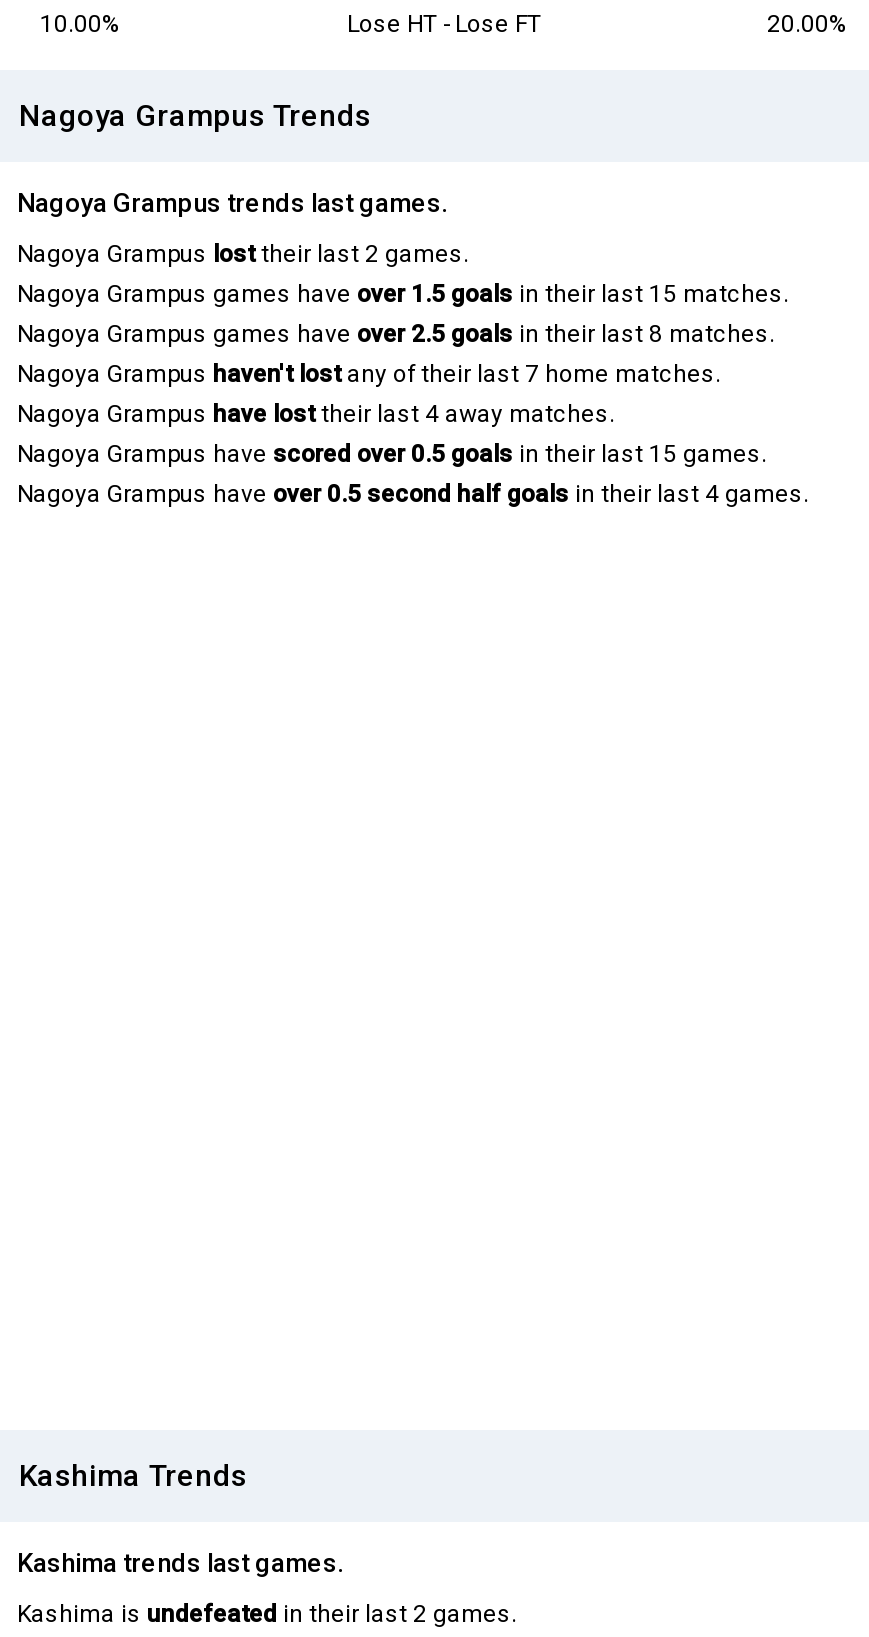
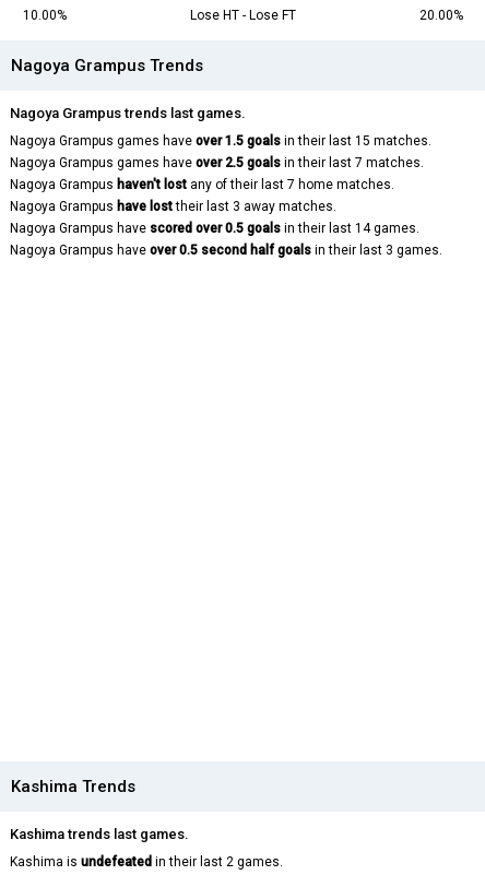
- Nagoya Grampus lost their last 2 games.

- Nagoya Grampus games have over 2.5 goals in their last 8 matches.
+ Nagoya Grampus games have over 2.5 goals in their last 7 matches.

- Nagoya Grampus have lost their last 4 away matches.
+ Nagoya Grampus have lost their last 3 away matches.

- Nagoya Grampus have scored over 0.5 goals in their last 15 games.
+ Nagoya Grampus have scored over 0.5 goals in their last 14 games.

- Nagoya Grampus have over 0.5 second half goals in their last 4 games.
+ Nagoya Grampus have over 0.5 second half goals in their last 3 games.
